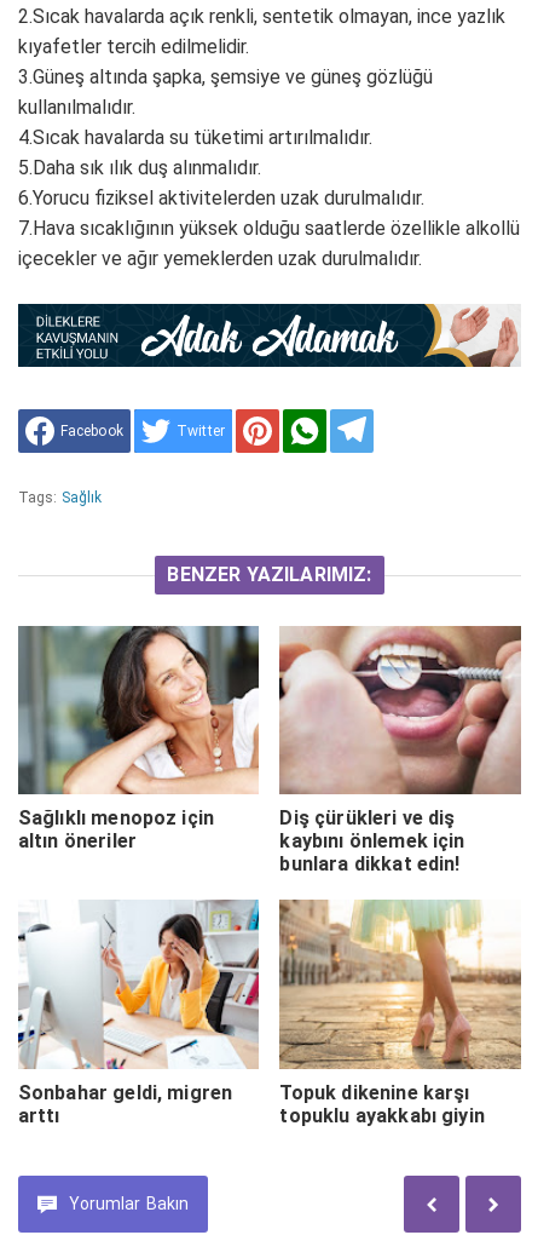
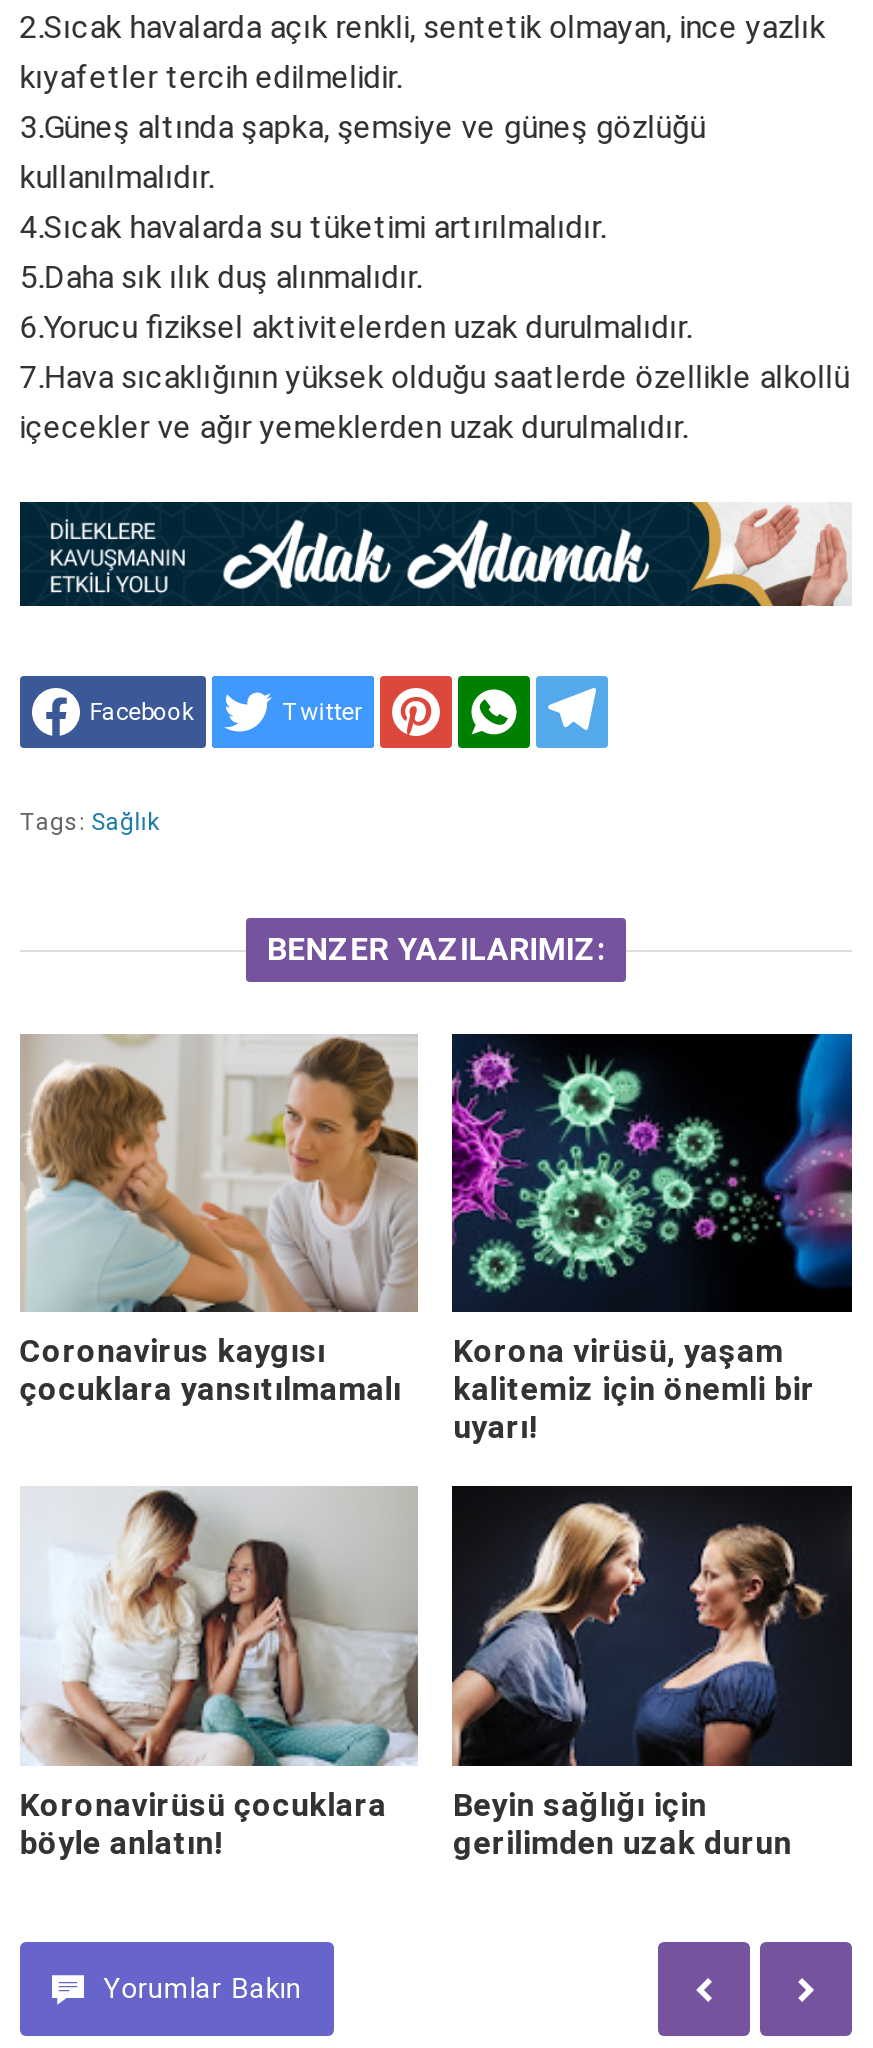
- [image]
- Sağlıklı menopoz için
- altın öneriler
+ [image]
+ Coronavirus kaygısı
+ çocuklara yansıtılmamalı

- [image]
- Diş çürükleri ve diş
- kaybını önlemek için
- bunlara dikkat edin!
+ [image]
+ Korona virüsü, yaşam
+ kalitemiz için önemli bir
+ uyarı!

- [image]
- Sonbahar geldi, migren
- arttı
+ [image]
+ Koronavirüsü çocuklara
+ böyle anlatın!

- [image]
- Topuk dikenine karşı
- topuklu ayakkabı giyin
+ [image]
+ Beyin sağlığı için
+ gerilimden uzak durun
